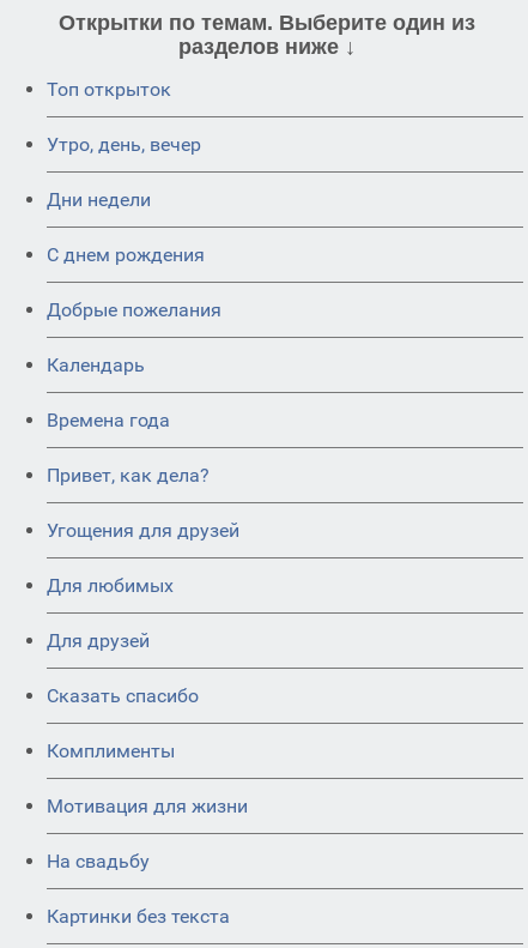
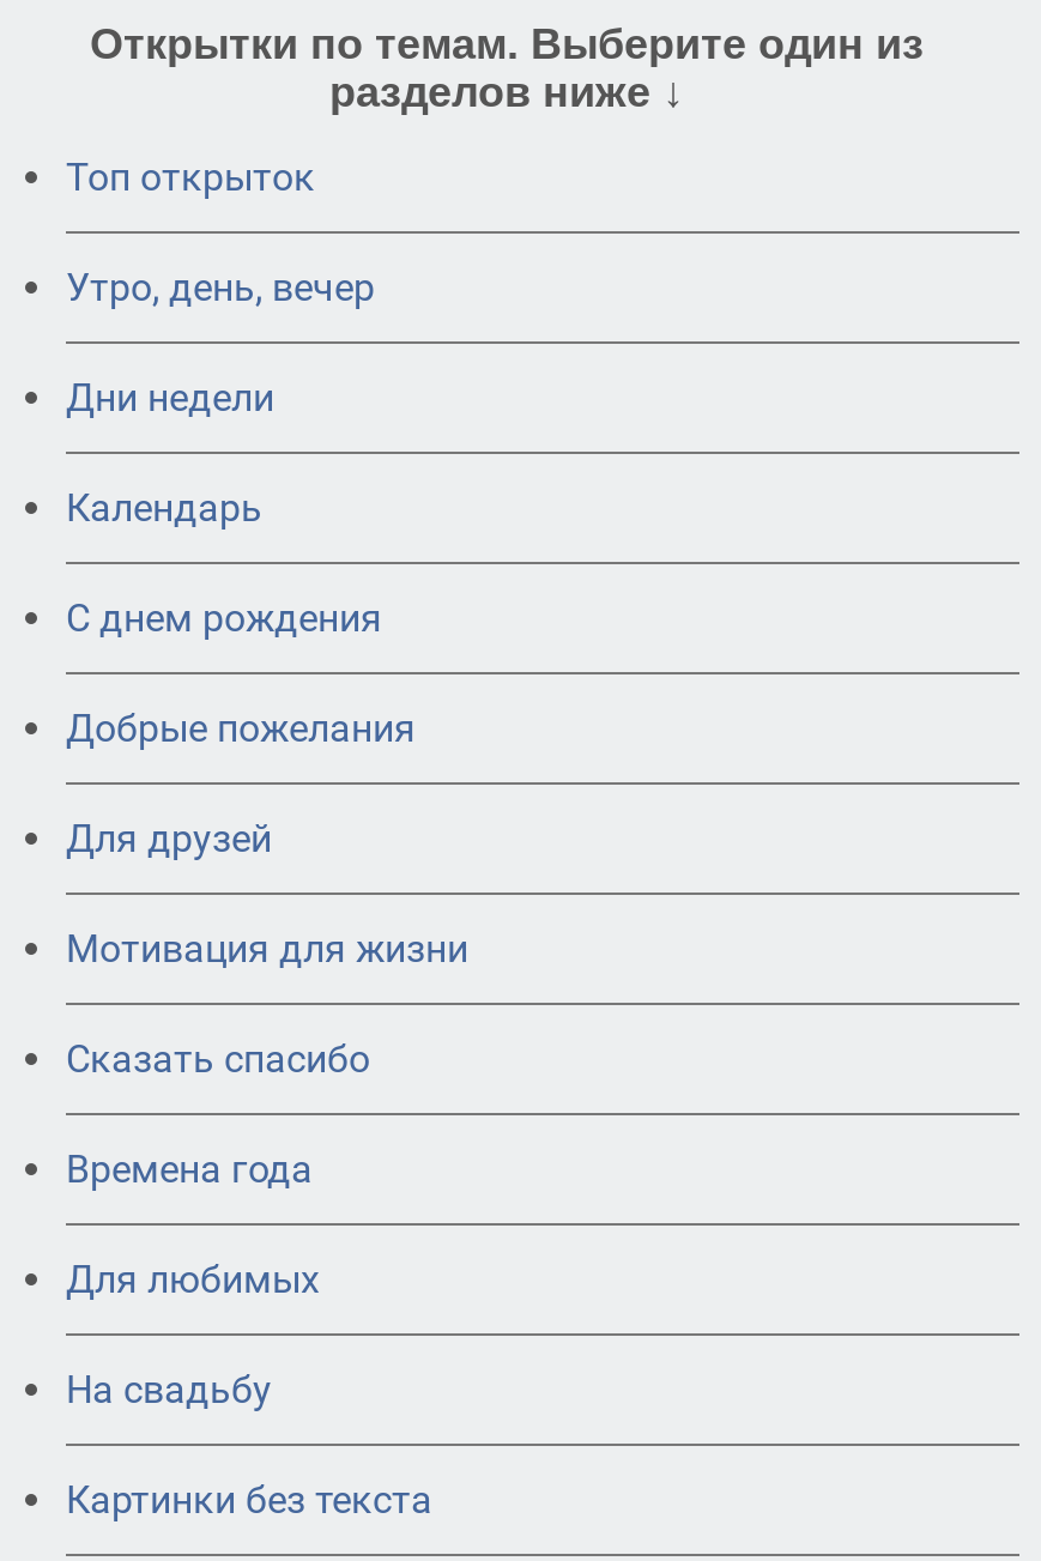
moved down: C днем рождения | Добрые пожелания

moved up: Календарь

moved down: Времена года

- Привет, как дела?
- Угощения для друзей

moved down: Для любимых

moved up: Для друзей | Сказать спасибо

- Комплименты

moved up: Мотивация для жизни
